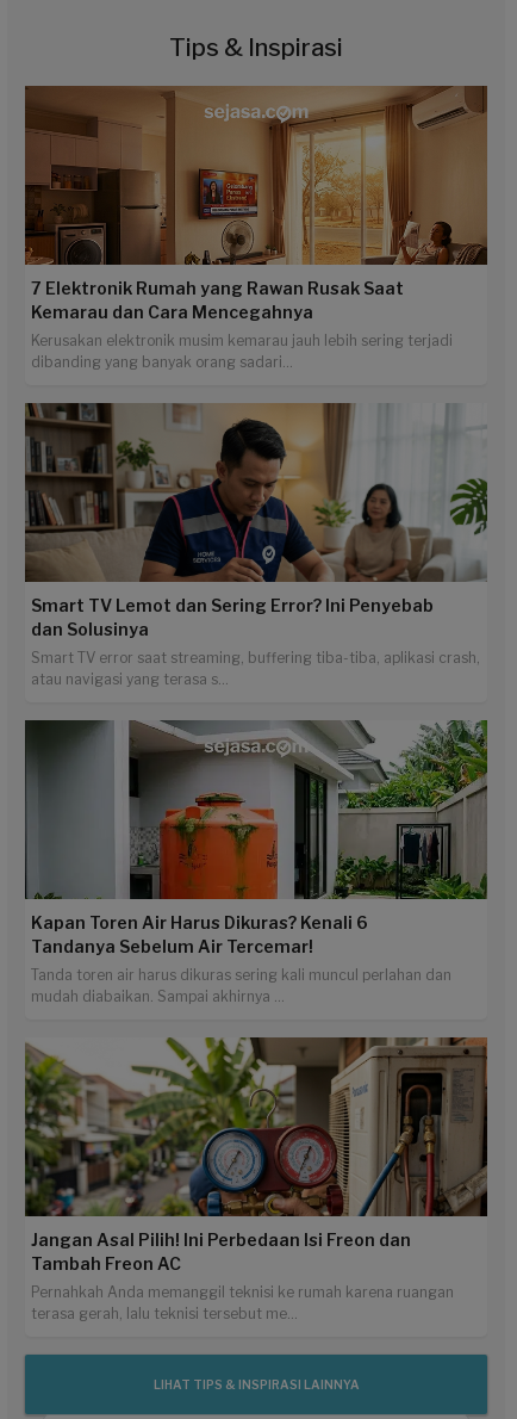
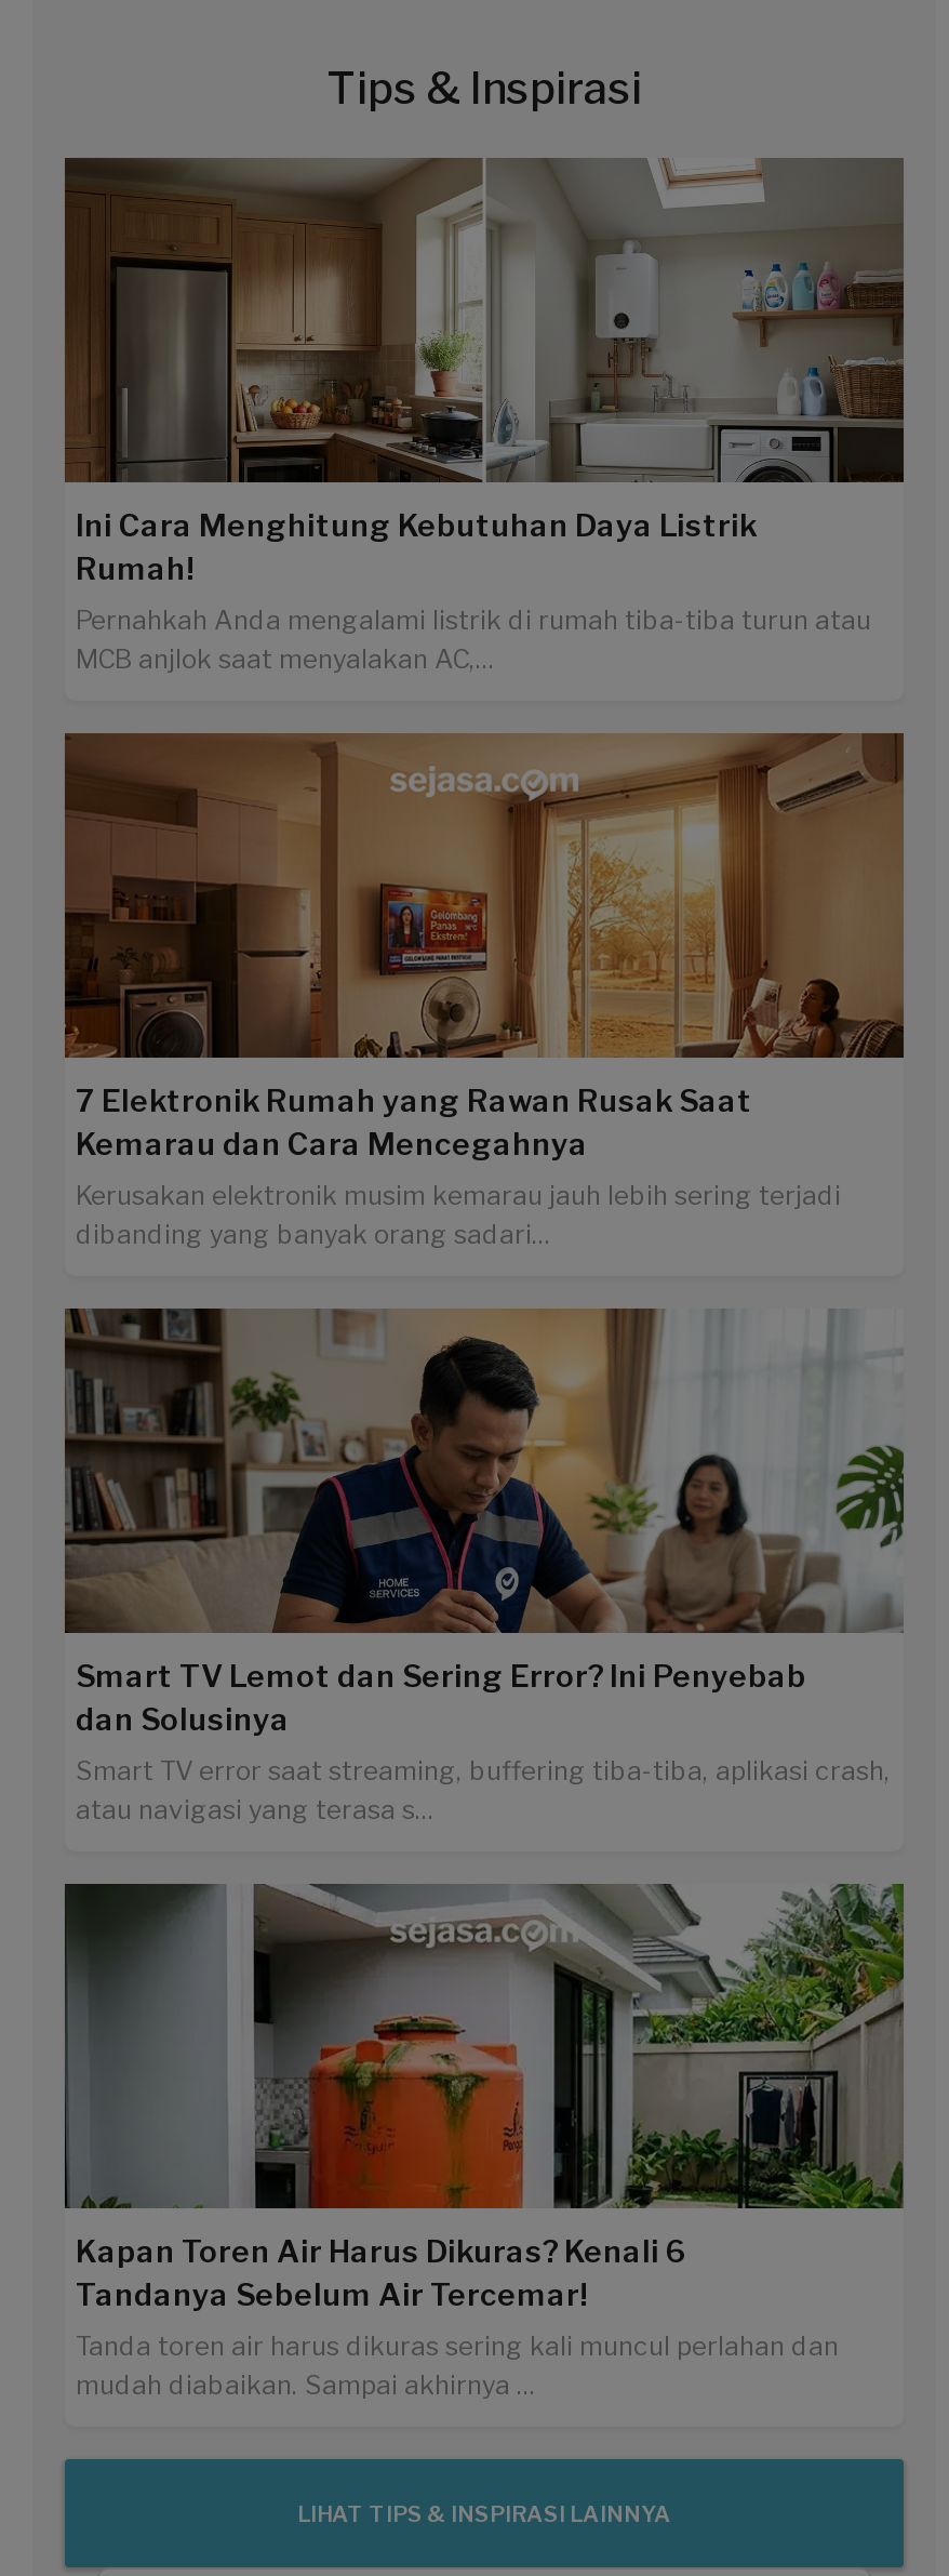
+ [image]
+ Ini Cara Menghitung Kebutuhan Daya Listrik
+ Rumah!
+ Pernahkah Anda mengalami listrik di rumah tiba-tiba turun atau
+ MCB anjlok saat menyalakan AC,...

moved down: [image] | 7 Elektronik Rumah yang Rawan Rusak Saat | Kemarau dan Cara Mencegahnya | ... | Tanda toren air harus dikuras sering kali muncul perlahan dan | mudah diabaikan. Sampai akhirnya ...

- [image]
- Jangan Asal Pilih! Ini Perbedaan Isi Freon dan
- Tambah Freon AC
- Pernahkah Anda memanggil teknisi ke rumah karena ruangan
- terasa gerah, lalu teknisi tersebut me...
